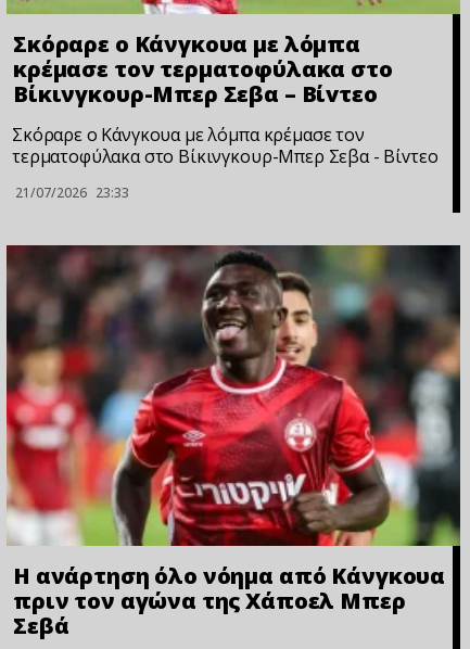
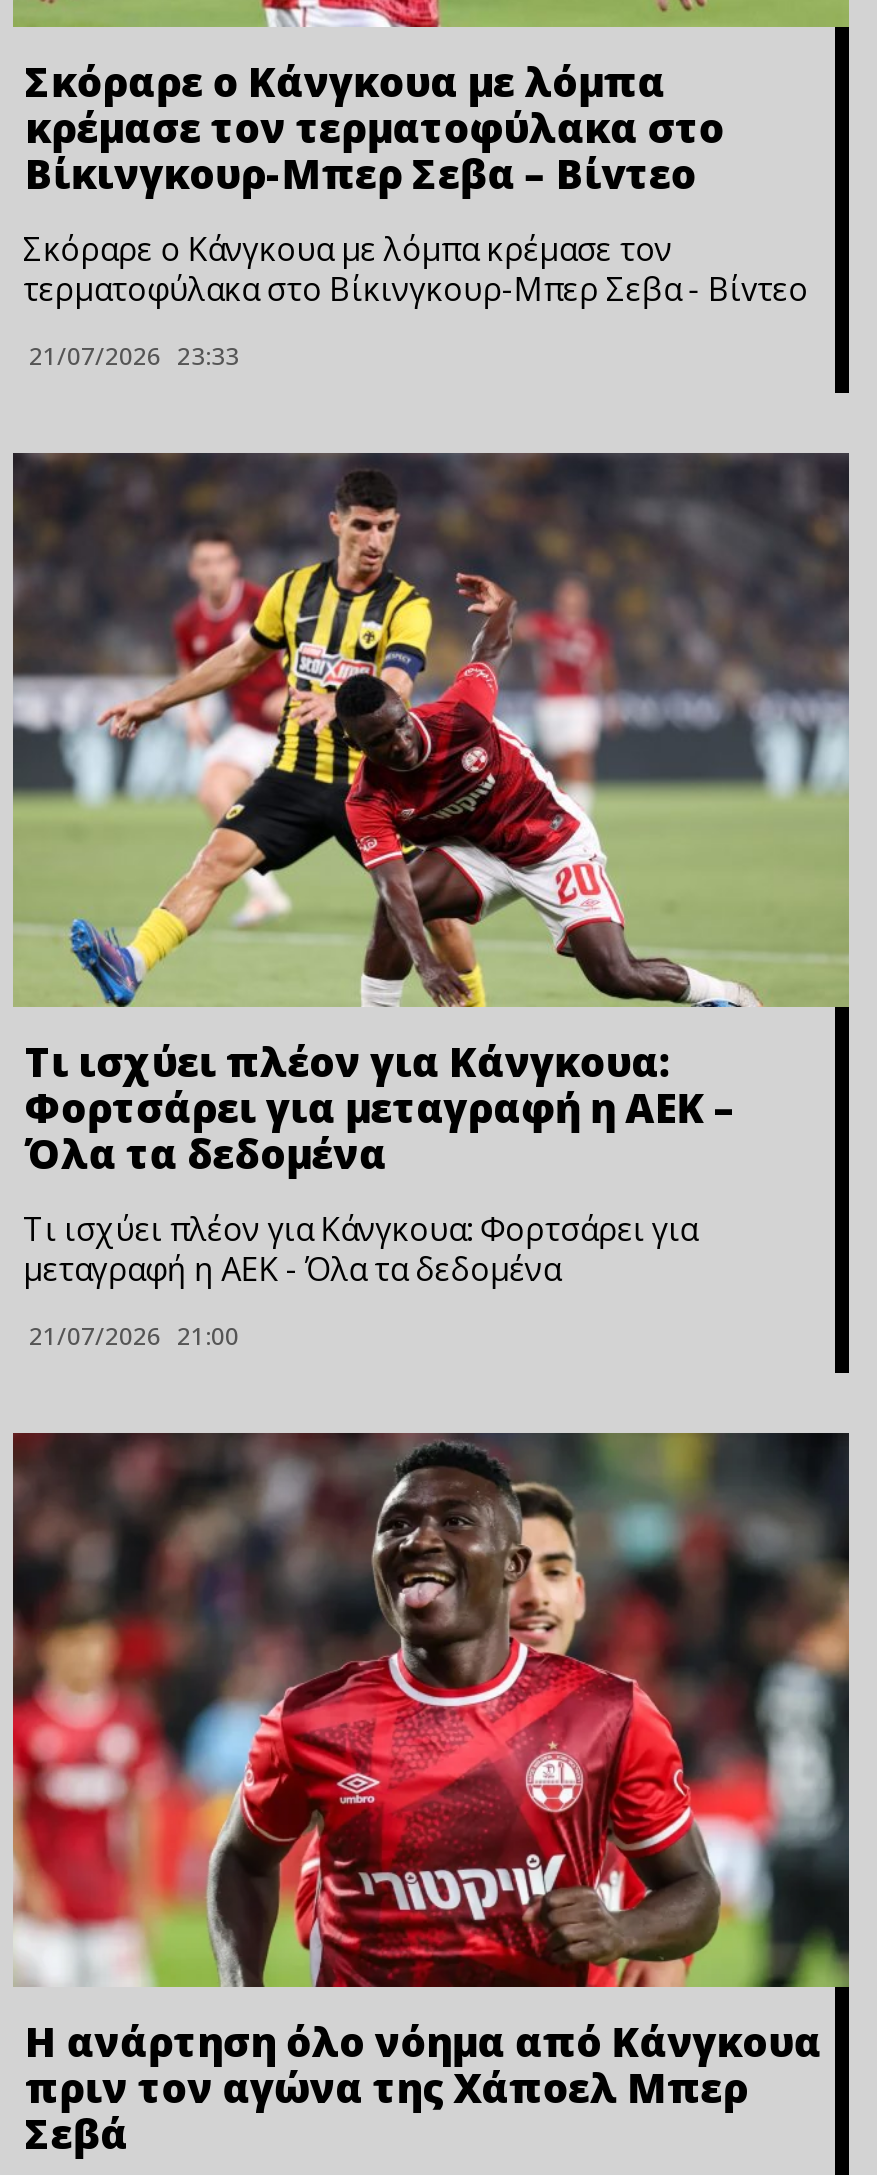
+ [image]
+ Τι ισχύει πλέον για Κάνγκουα:
+ Φορτσάρει για μεταγραφή η ΑΕΚ –
+ Όλα τα δεδομένα
+ Τι ισχύει πλέον για Κάνγκουα: Φορτσάρει για
+ μεταγραφή η ΑΕΚ - Όλα τα δεδομένα
+ 21/07/2026 21:00
